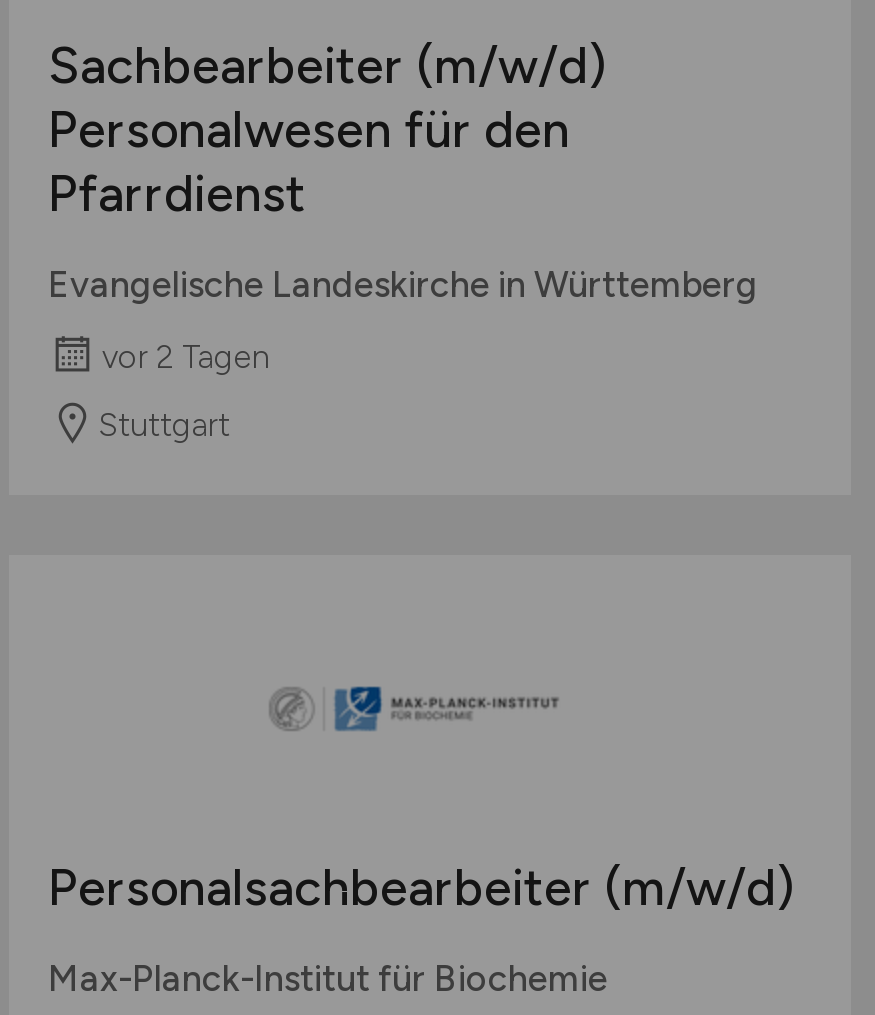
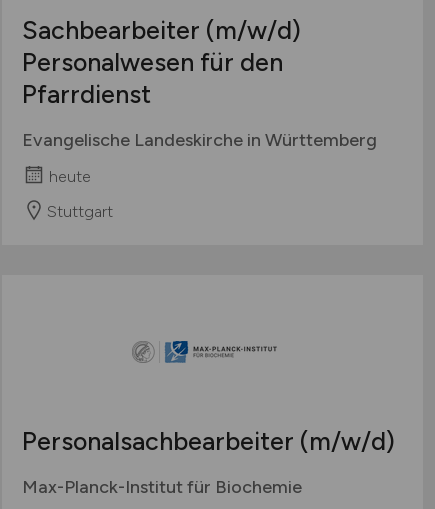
- vor 2 Tagen
+ heute
